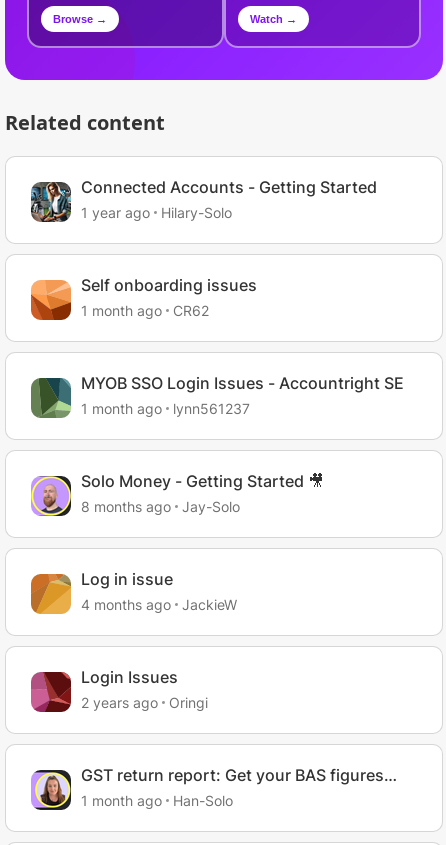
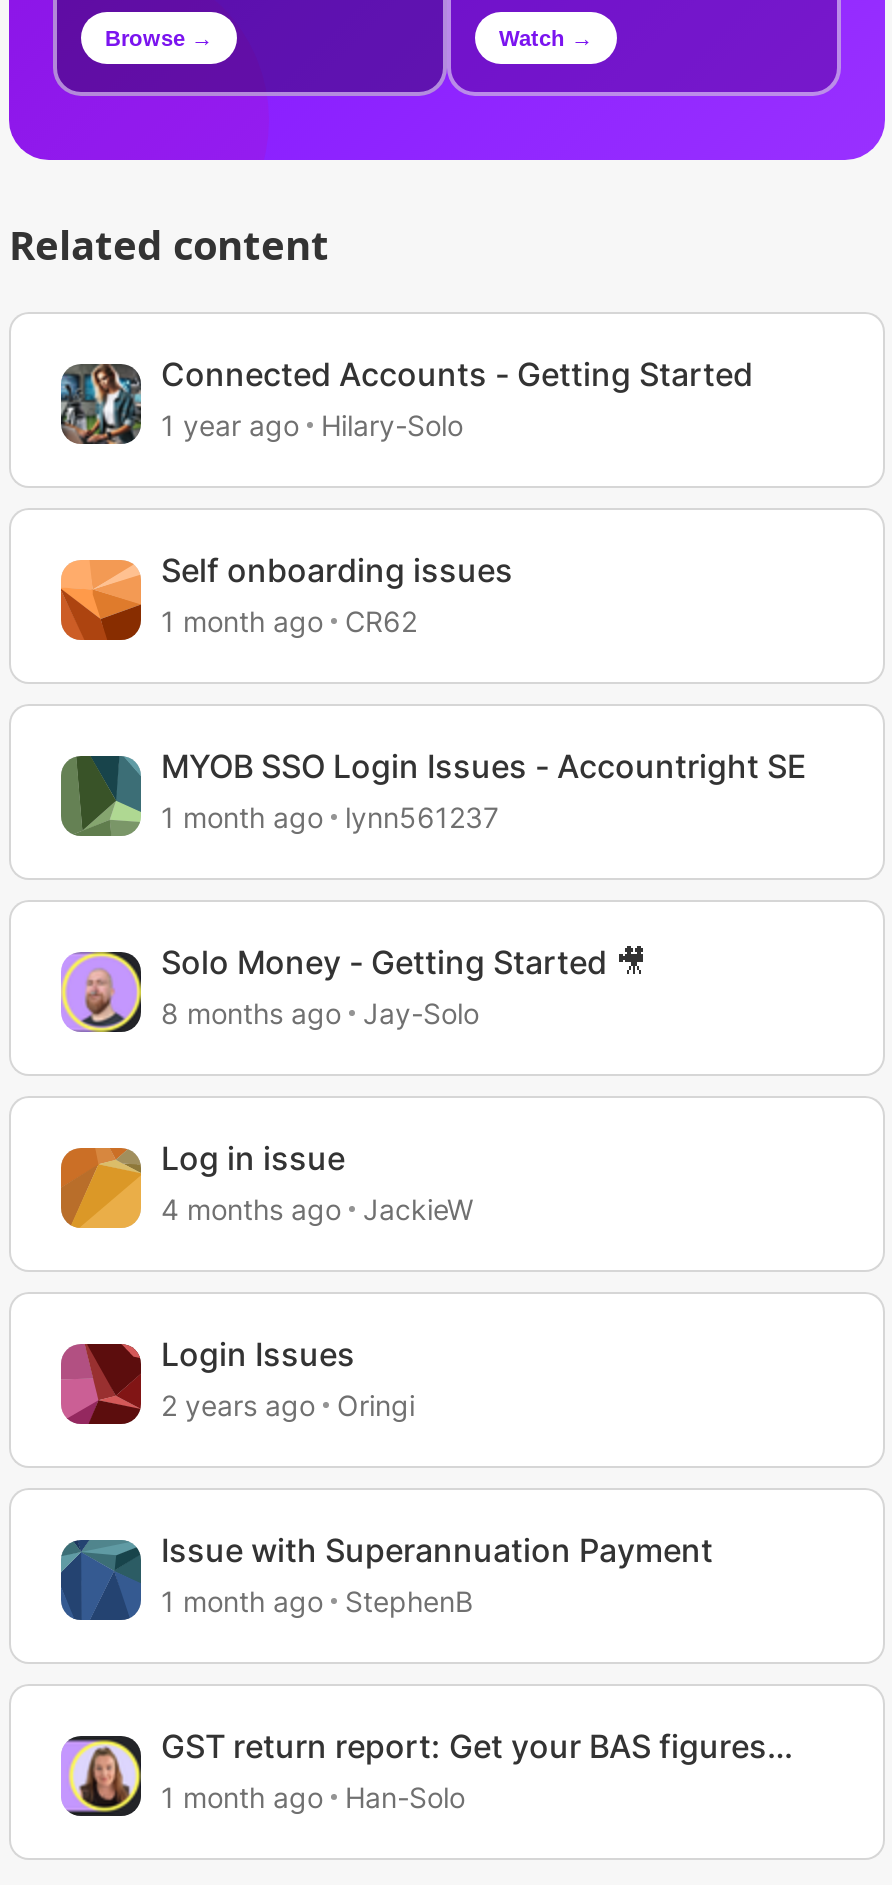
+ [image]
+ Issue with Superannuation Payment
+ 1 month ago
+ StephenB
